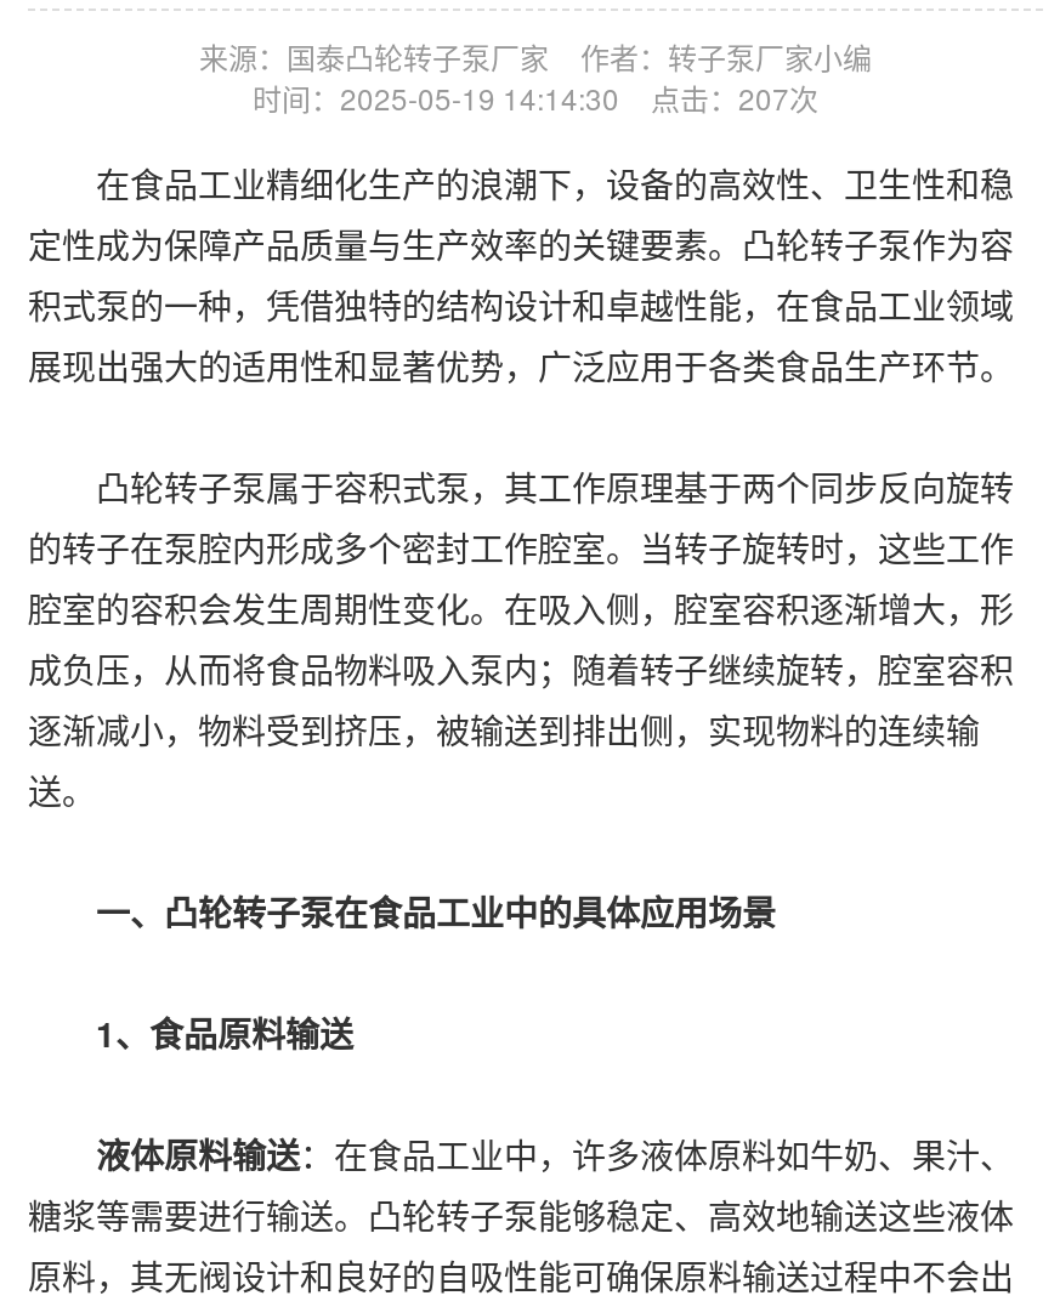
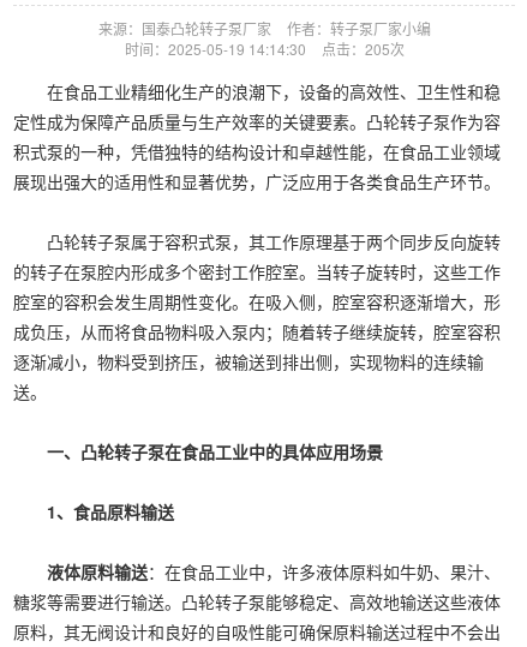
- 时间：2025-05-19 14:14:30 点击：207次
+ 时间：2025-05-19 14:14:30 点击：205次
